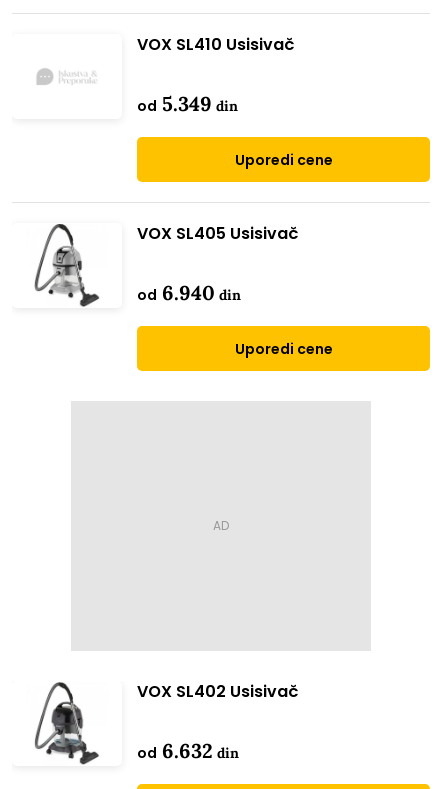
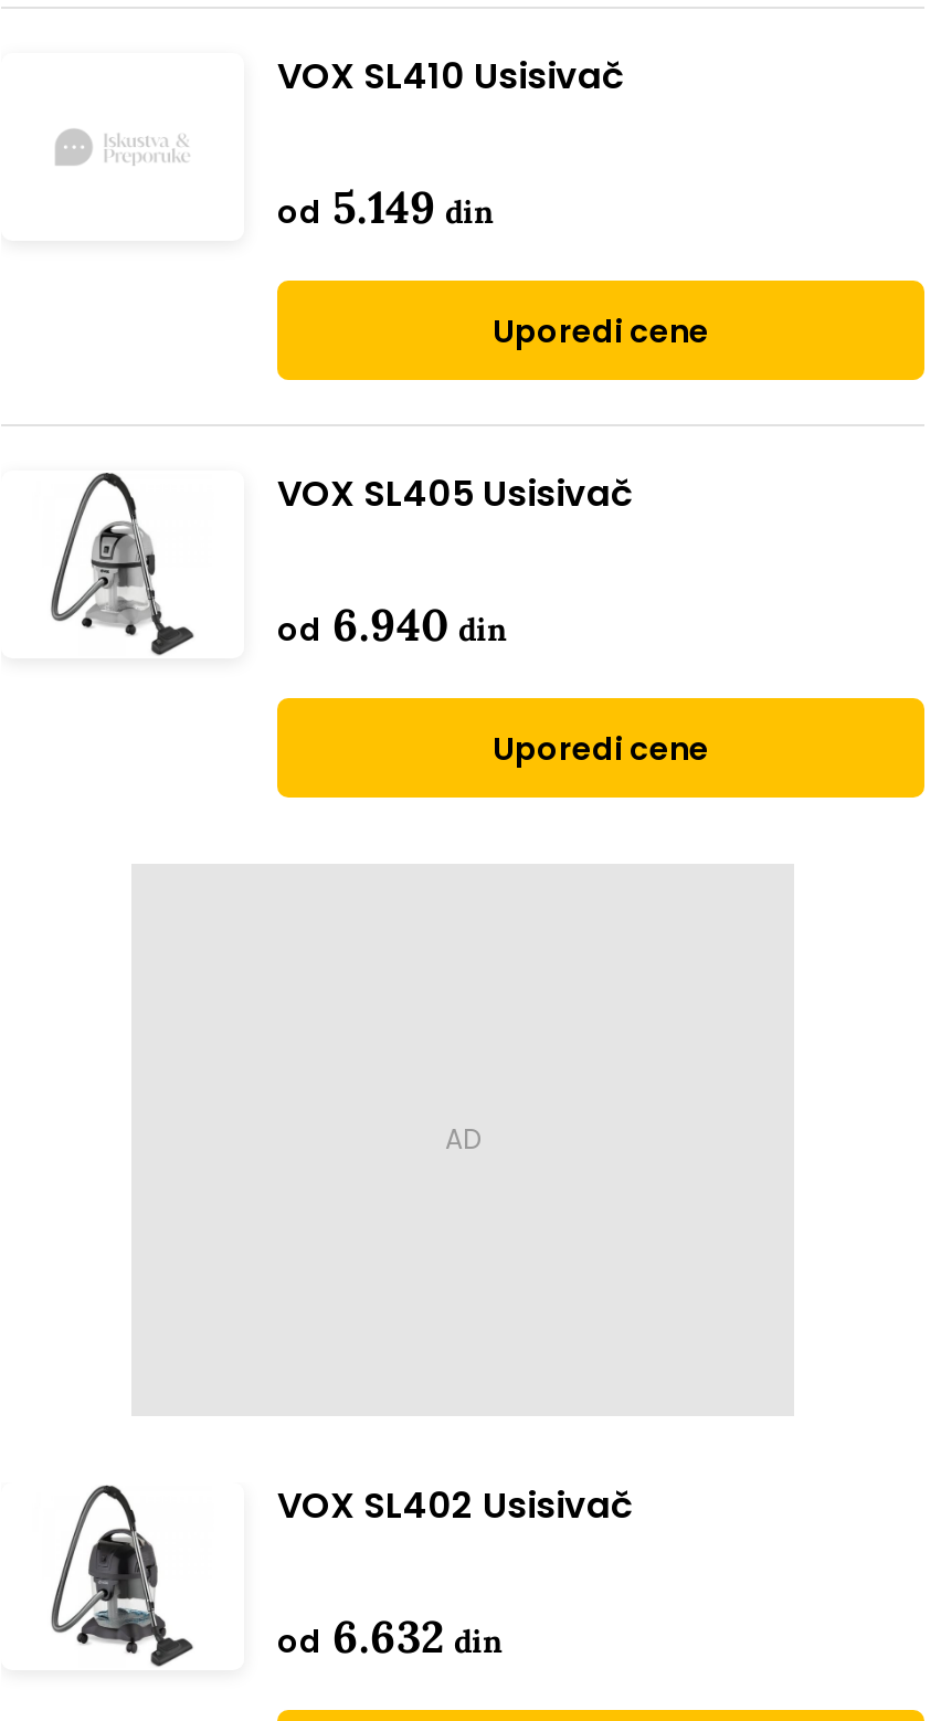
- od 5.349 din
+ od 5.149 din
